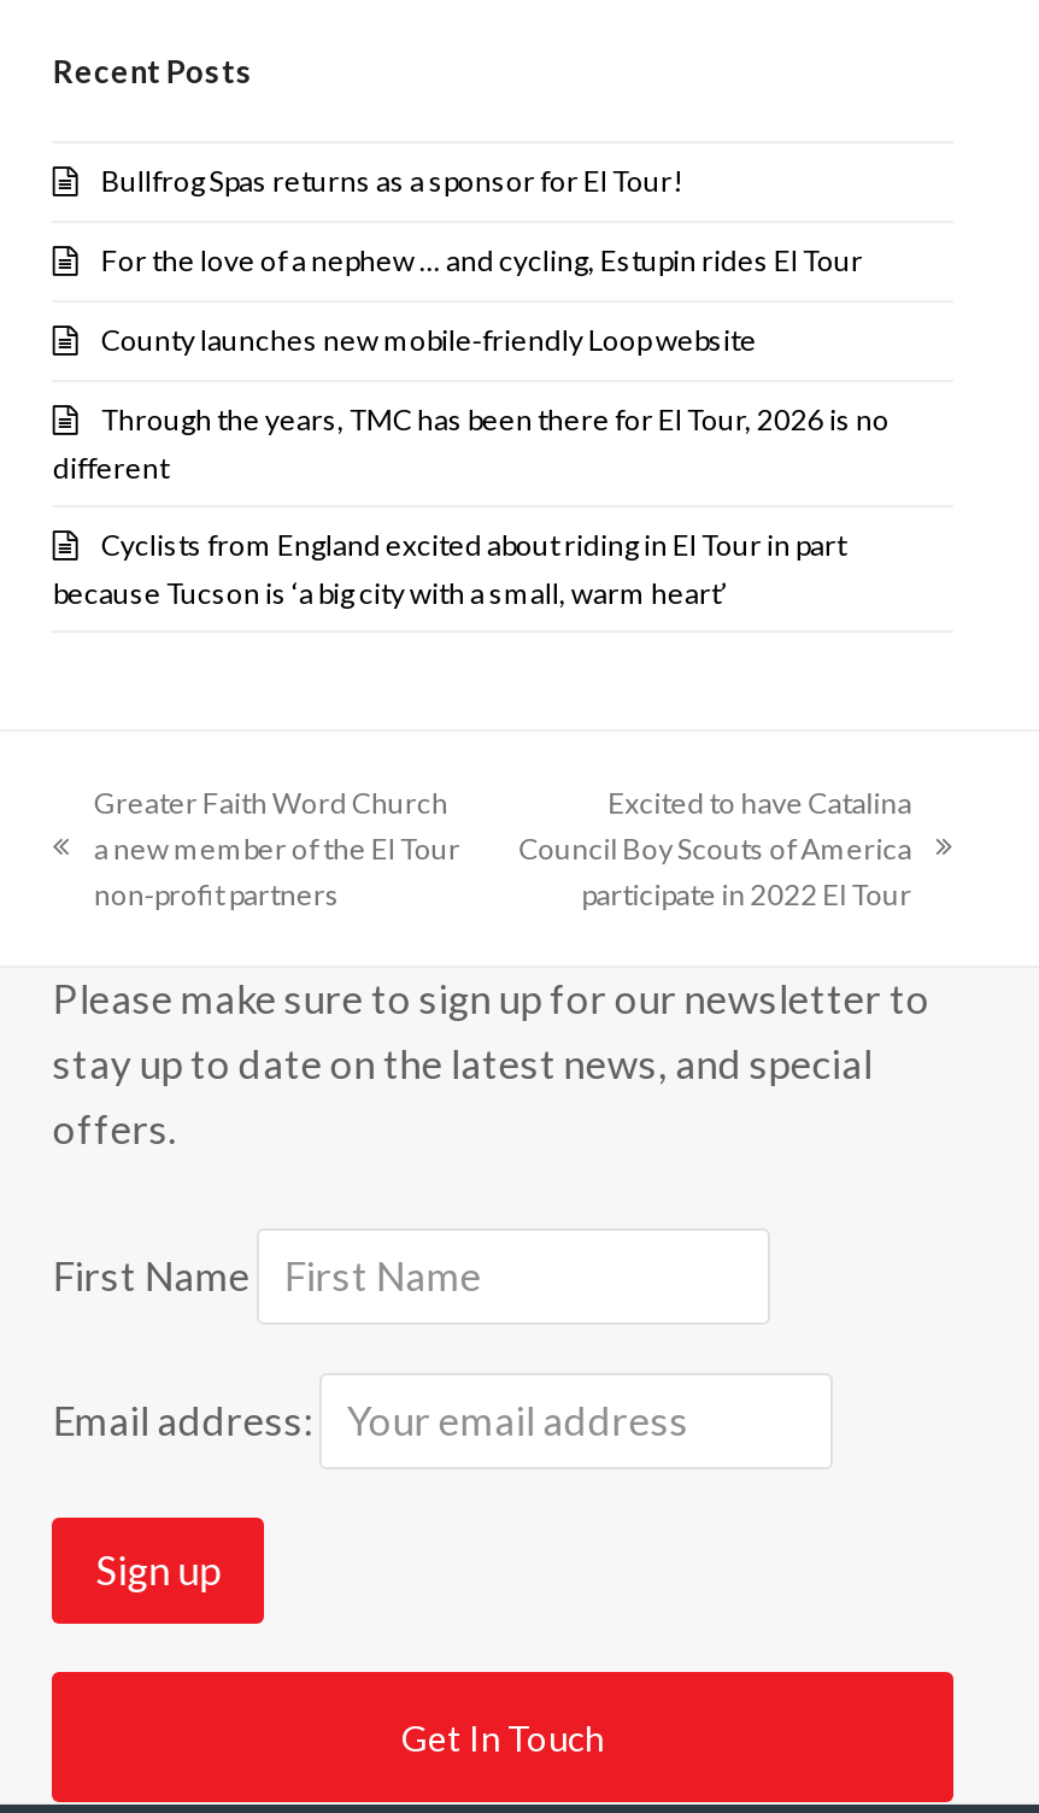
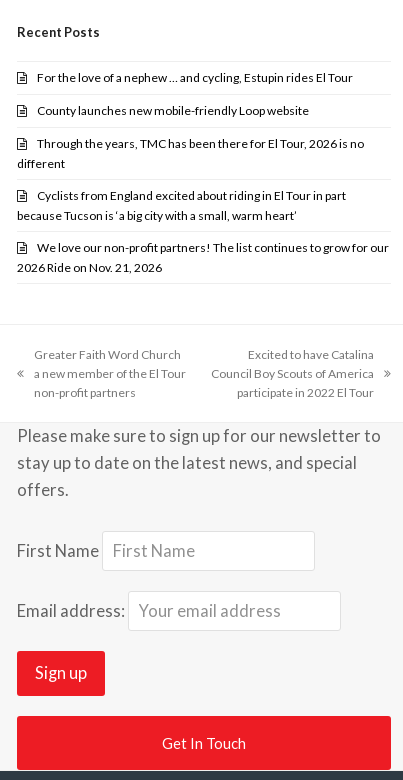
- Bullfrog Spas returns as a sponsor for El Tour!

moved up: For the love of a nephew … and cycling, Estupin rides El Tour | County launches new mobile-friendly Loop website | Through the years, TMC has been there for El Tour, 2026 is no | different | Cyclists from England excited about riding in El Tour in part | because Tucson is ‘a big city with a small, warm heart’

+ We love our non-profit partners! The list continues to grow for our
+ 2026 Ride on Nov. 21, 2026
